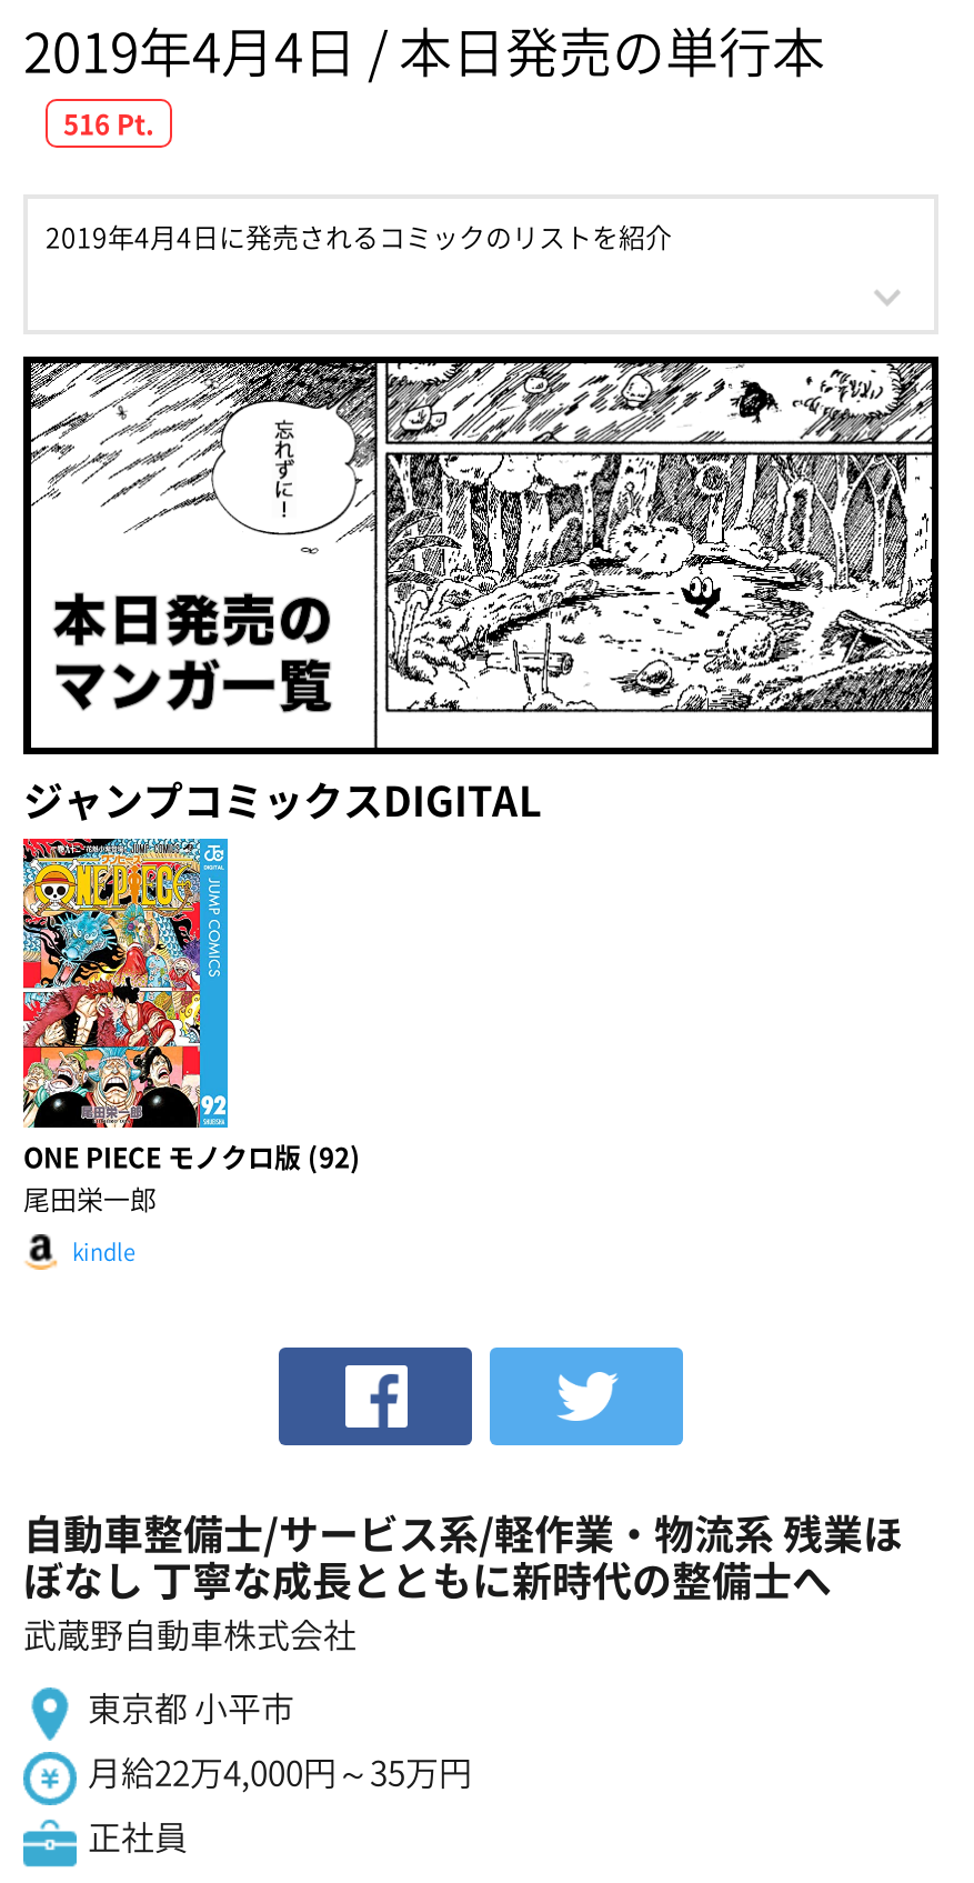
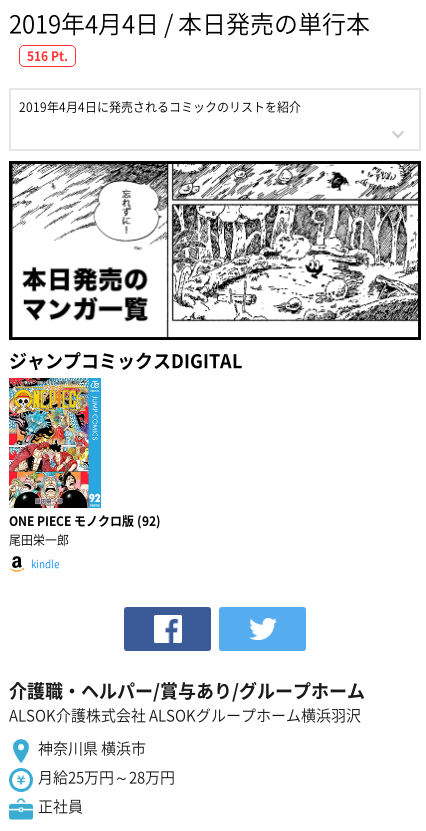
- 自動車整備士/サービス系/軽作業・物流系 残業ほ
- ぼなし 丁寧な成長とともに新時代の整備士へ
- 武蔵野自動車株式会社
+ 介護職・ヘルパー/賞与あり/グループホーム
+ ALSOK介護株式会社 ALSOKグループホーム横浜羽沢

- 東京都 小平市
- 月給22万4,000円～35万円
+ 神奈川県 横浜市
+ 月給25万円～28万円
